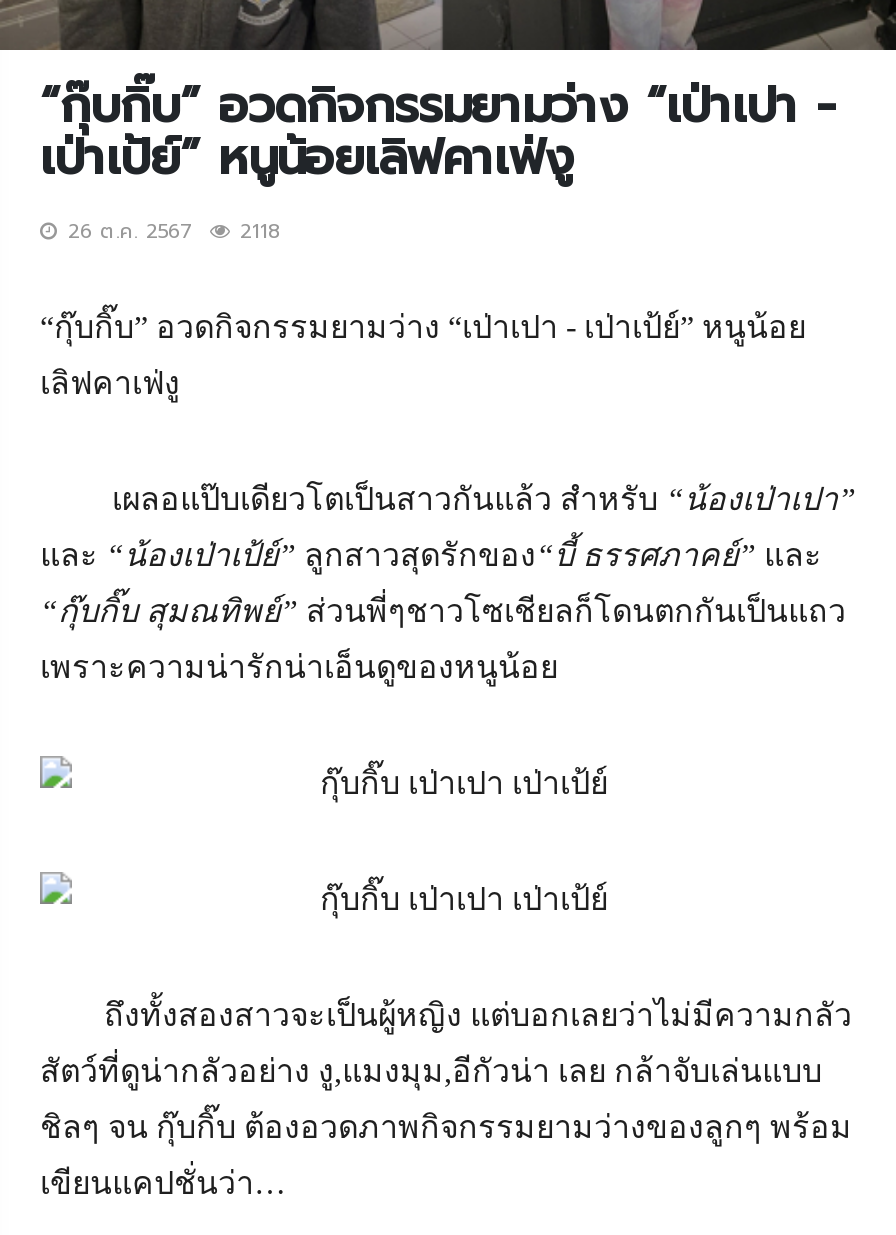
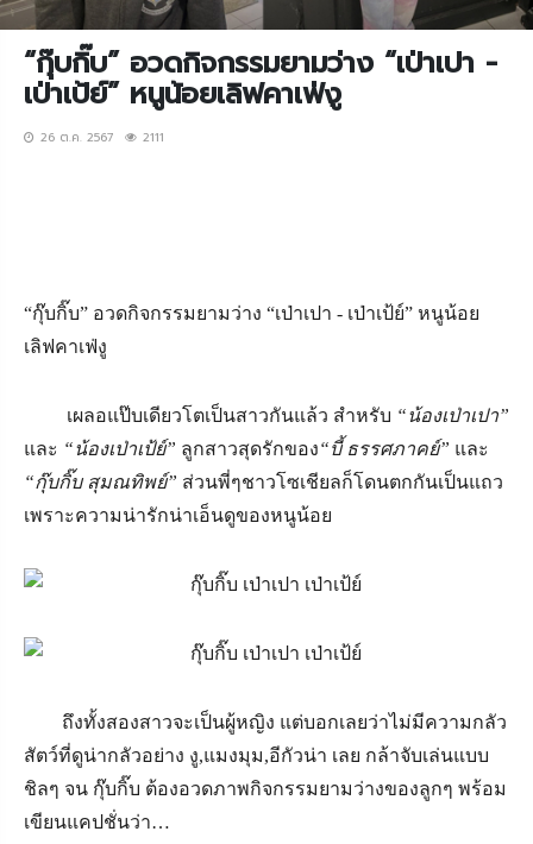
- 2118
+ 2111
